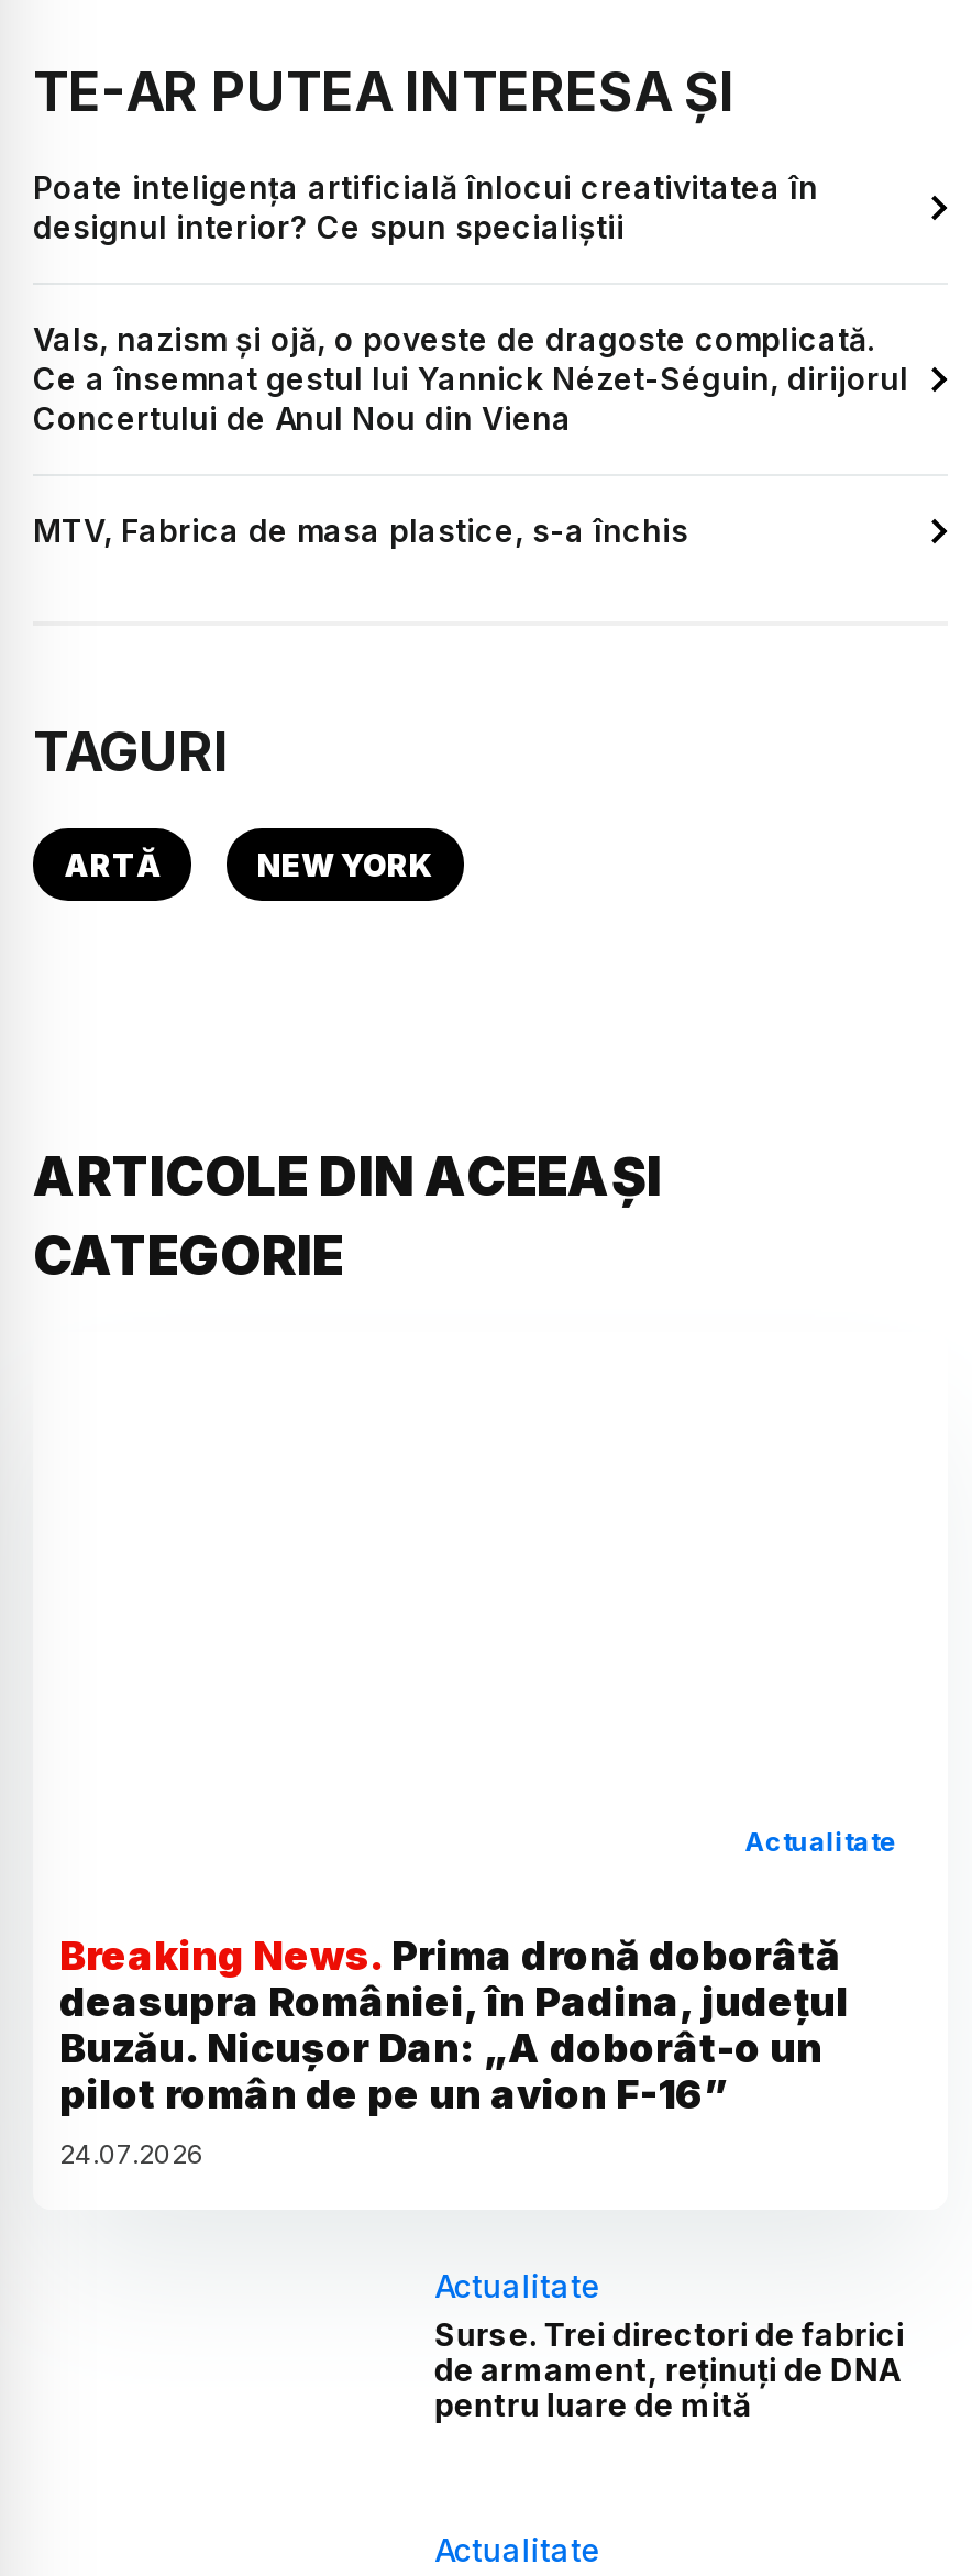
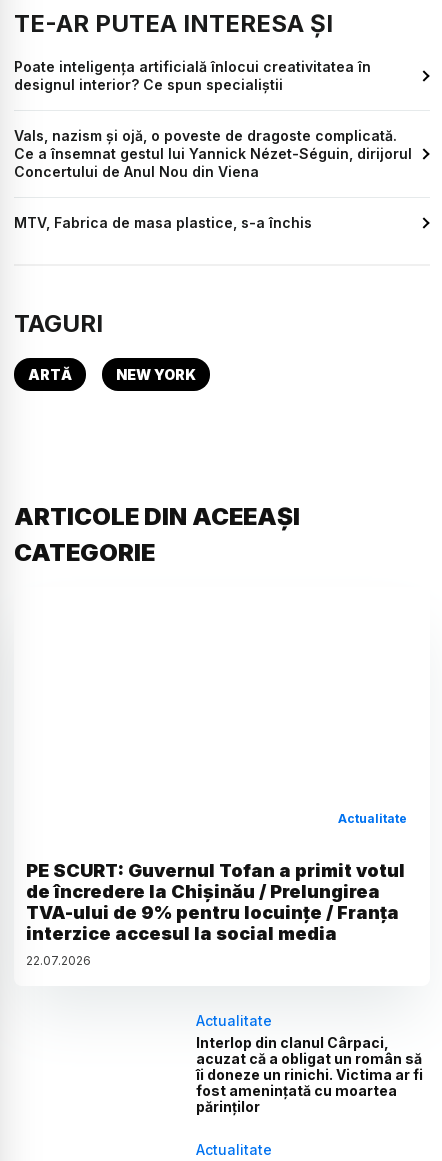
- Breaking News. Prima dronă doborâtă
- deasupra României, în Padina, județul
- Buzău. Nicușor Dan: „A doborât-o un
- pilot român de pe un avion F-16”
- 24.07.2026
+ PE SCURT: Guvernul Tofan a primit votul
+ de încredere la Chișinău / Prelungirea
+ TVA-ului de 9% pentru locuințe / Franța
+ interzice accesul la social media
+ 22.07.2026

- Surse. Trei directori de fabrici
- de armament, reținuți de DNA
- pentru luare de mită
+ Interlop din clanul Cârpaci,
+ acuzat că a obligat un român să
+ îi doneze un rinichi. Victima ar fi
+ fost amenințată cu moartea
+ părinților
